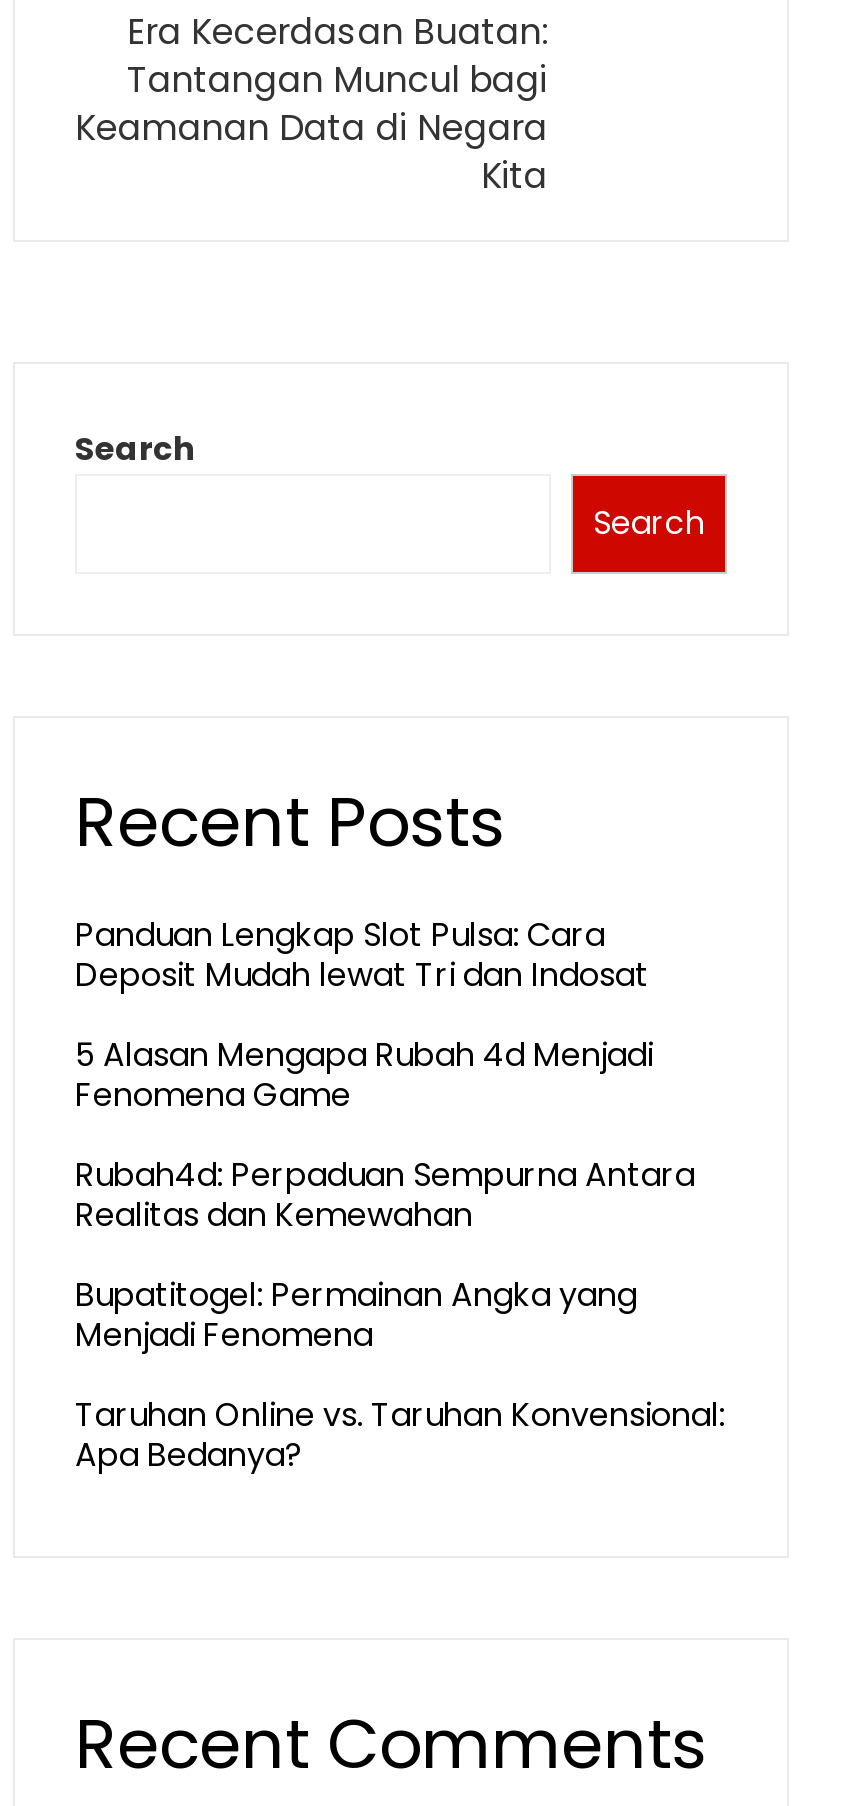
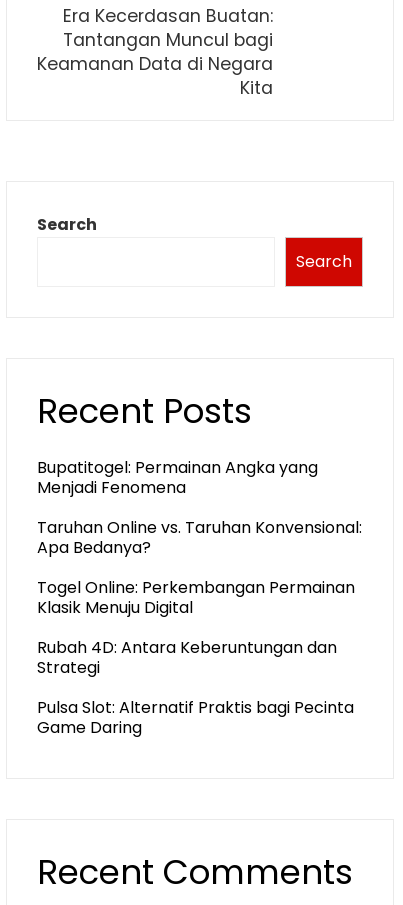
- Panduan Lengkap Slot Pulsa: Cara
- Deposit Mudah lewat Tri dan Indosat
- 5 Alasan Mengapa Rubah 4d Menjadi
- Fenomena Game
- Rubah4d: Perpaduan Sempurna Antara
- Realitas dan Kemewahan

moved up: Bupatitogel: Permainan Angka yang | Menjadi Fenomena | Taruhan Online vs. Taruhan Konvensional: | Apa Bedanya?

+ Togel Online: Perkembangan Permainan
+ Klasik Menuju Digital
+ Rubah 4D: Antara Keberuntungan dan
+ Strategi
+ Pulsa Slot: Alternatif Praktis bagi Pecinta
+ Game Daring
